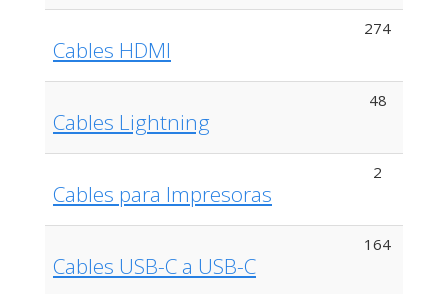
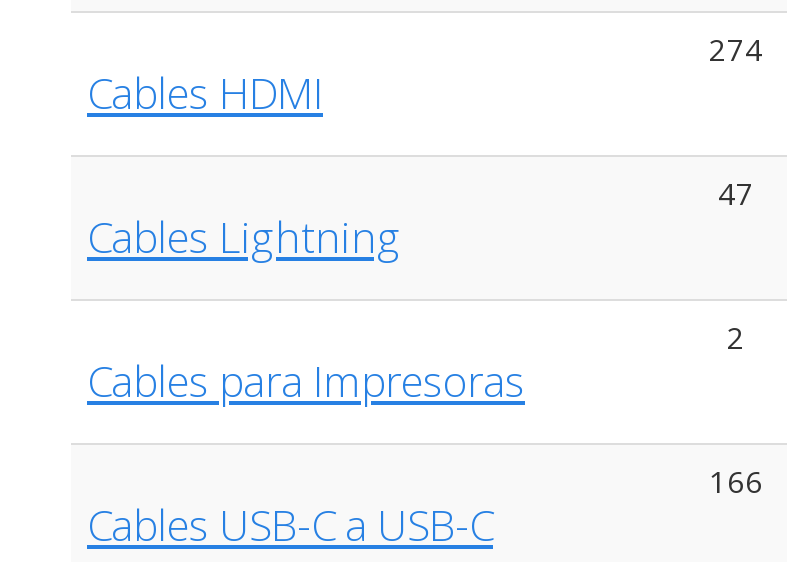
- 48
+ 47

- 164
+ 166
